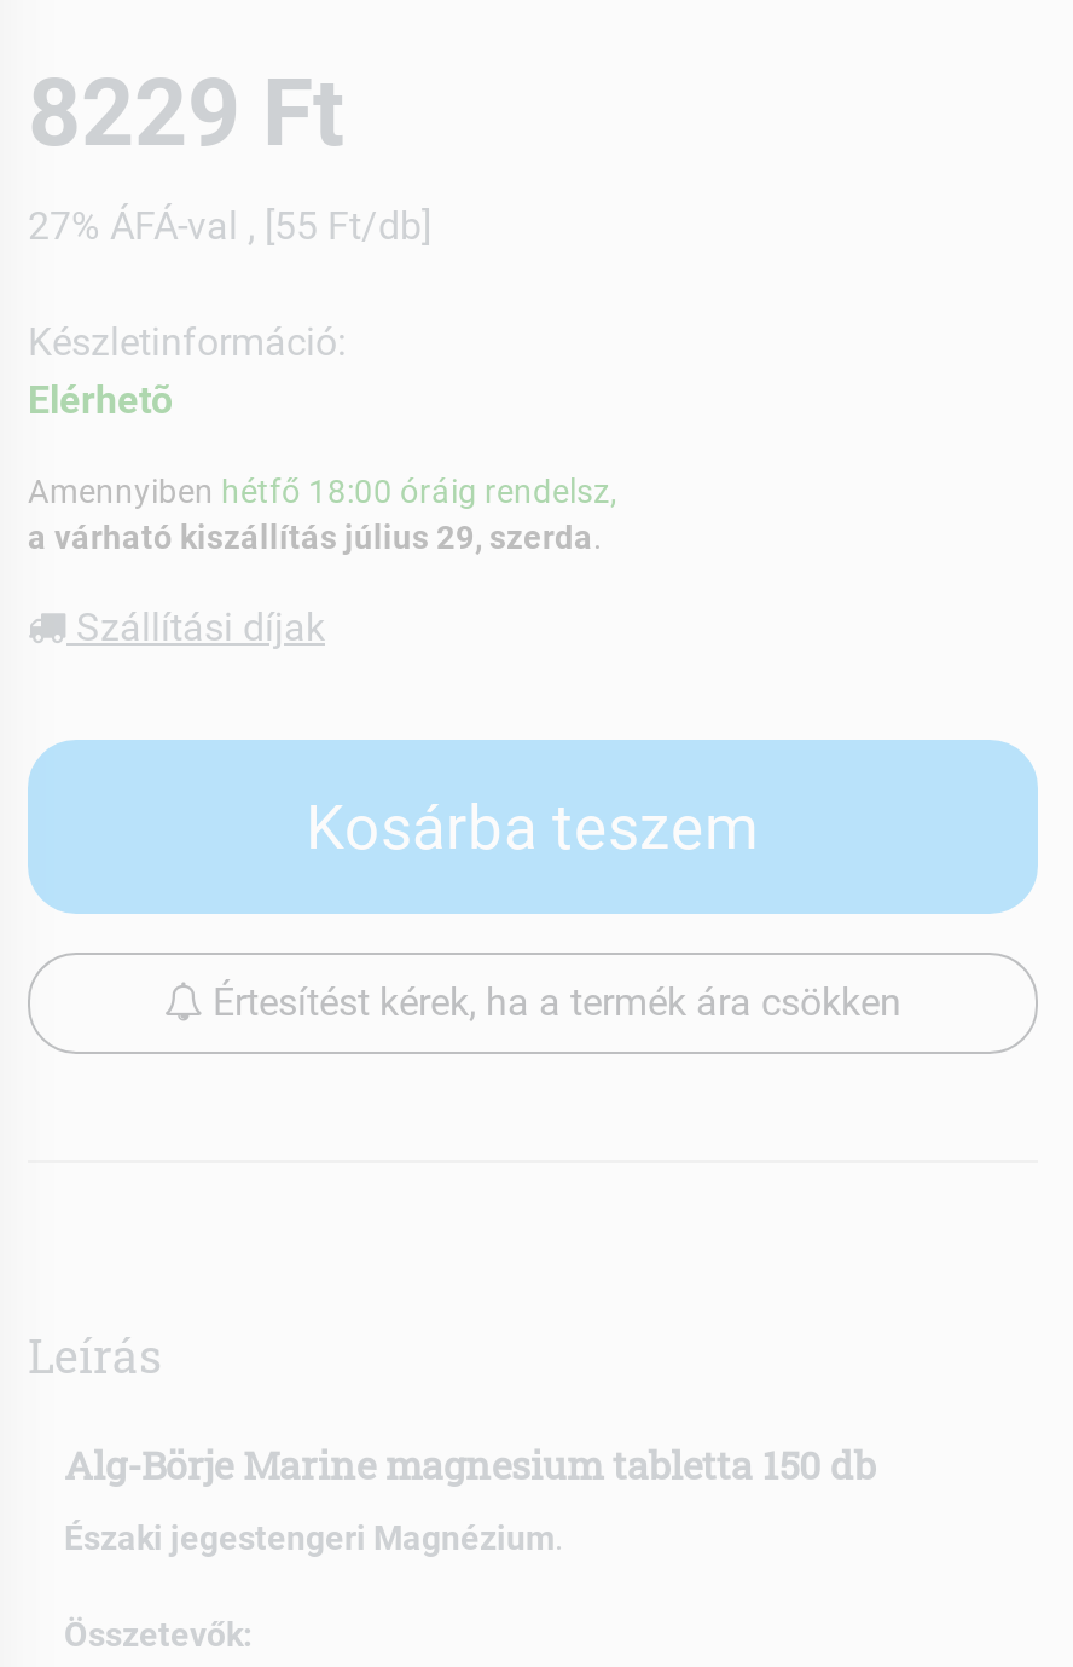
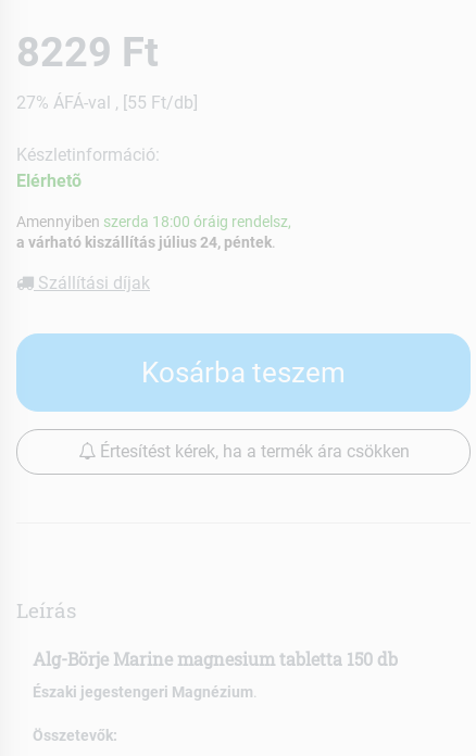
- Amennyiben hétfő 18:00 óráig rendelsz,
+ Amennyiben szerda 18:00 óráig rendelsz,

- a várható kiszállítás július 29, szerda.
+ a várható kiszállítás július 24, péntek.
